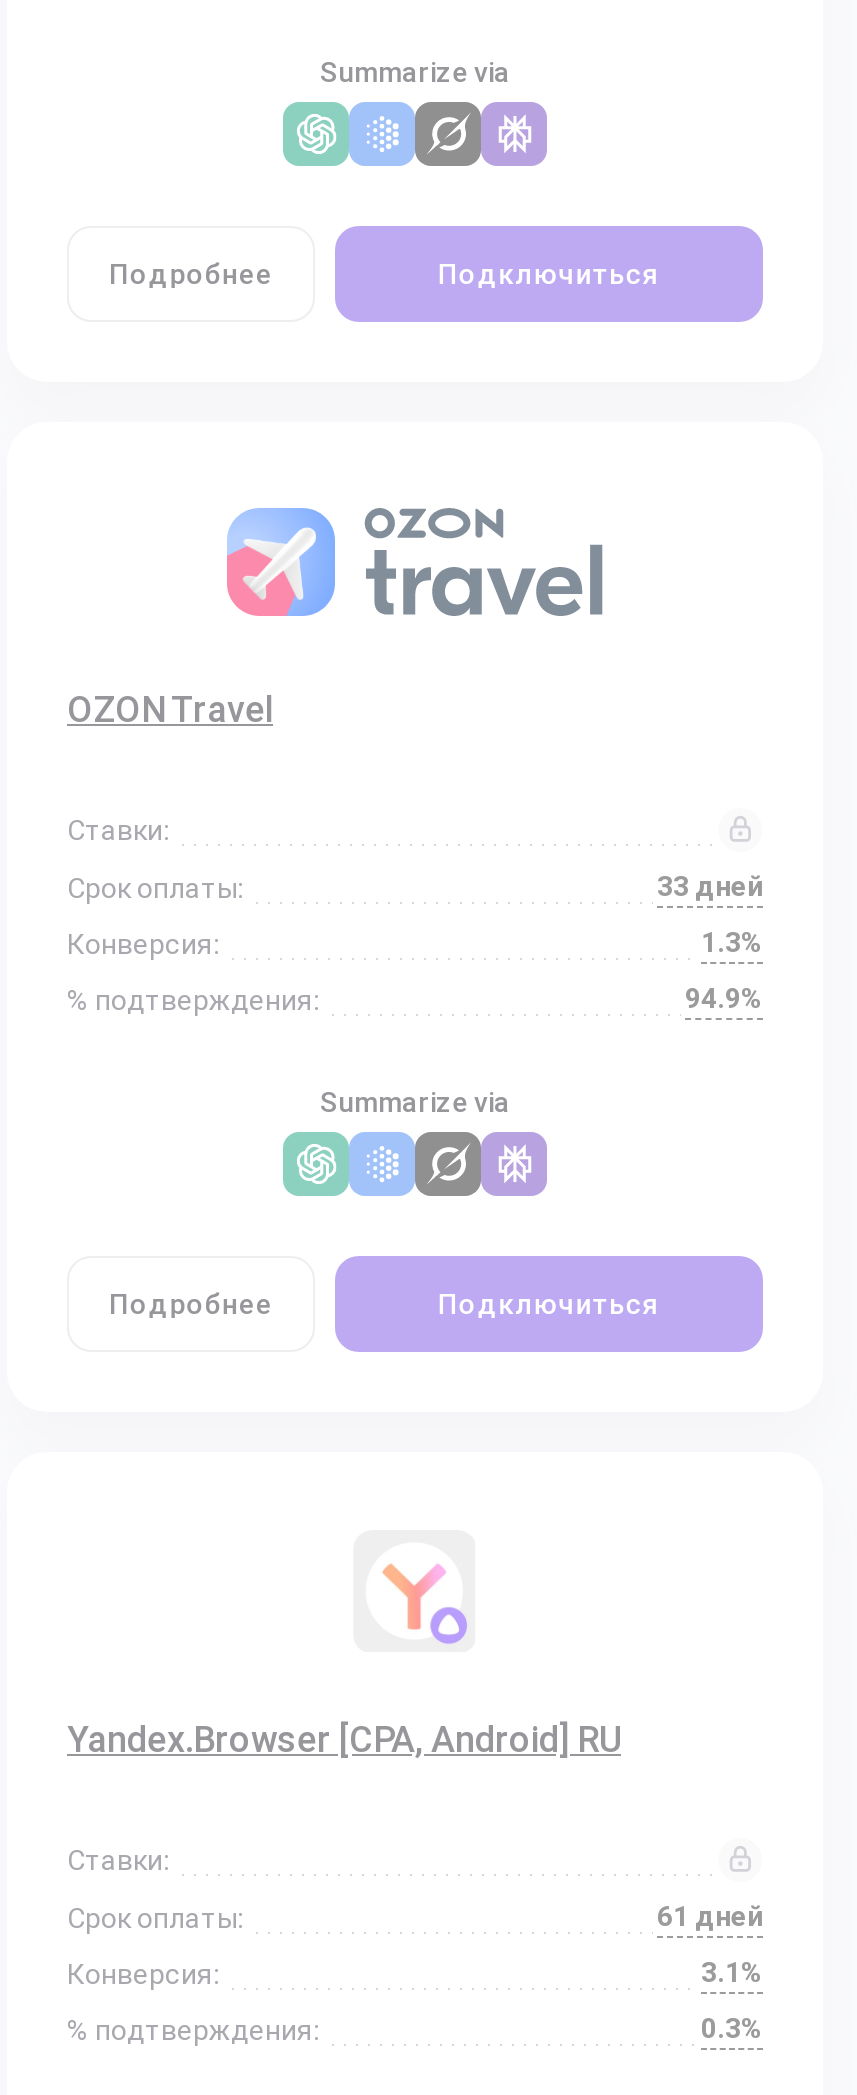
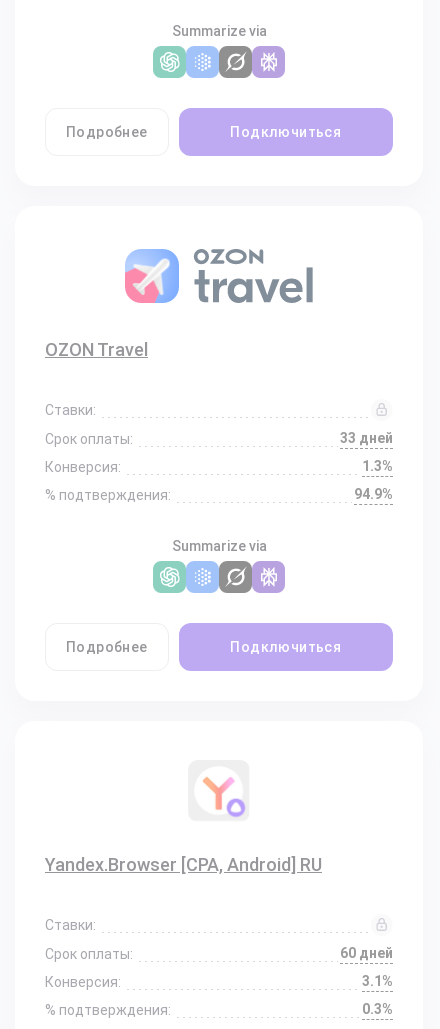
- 61 дней
+ 60 дней
